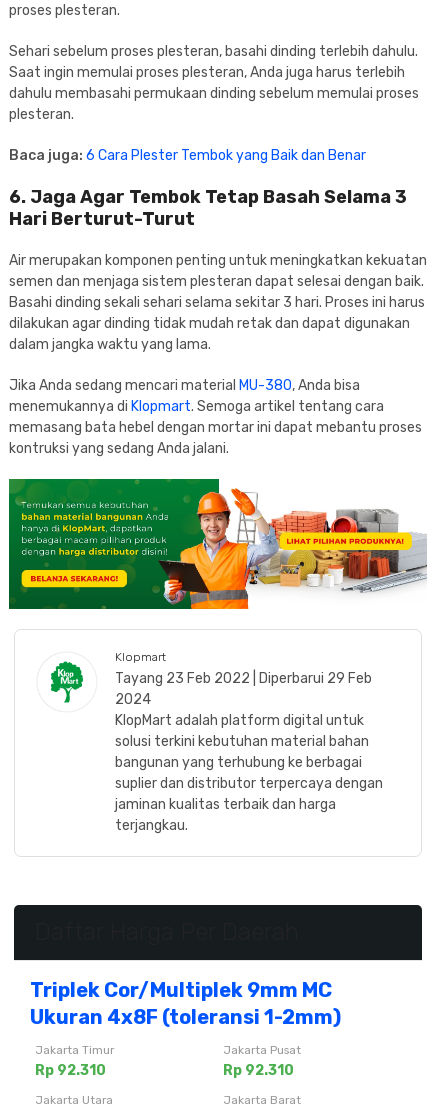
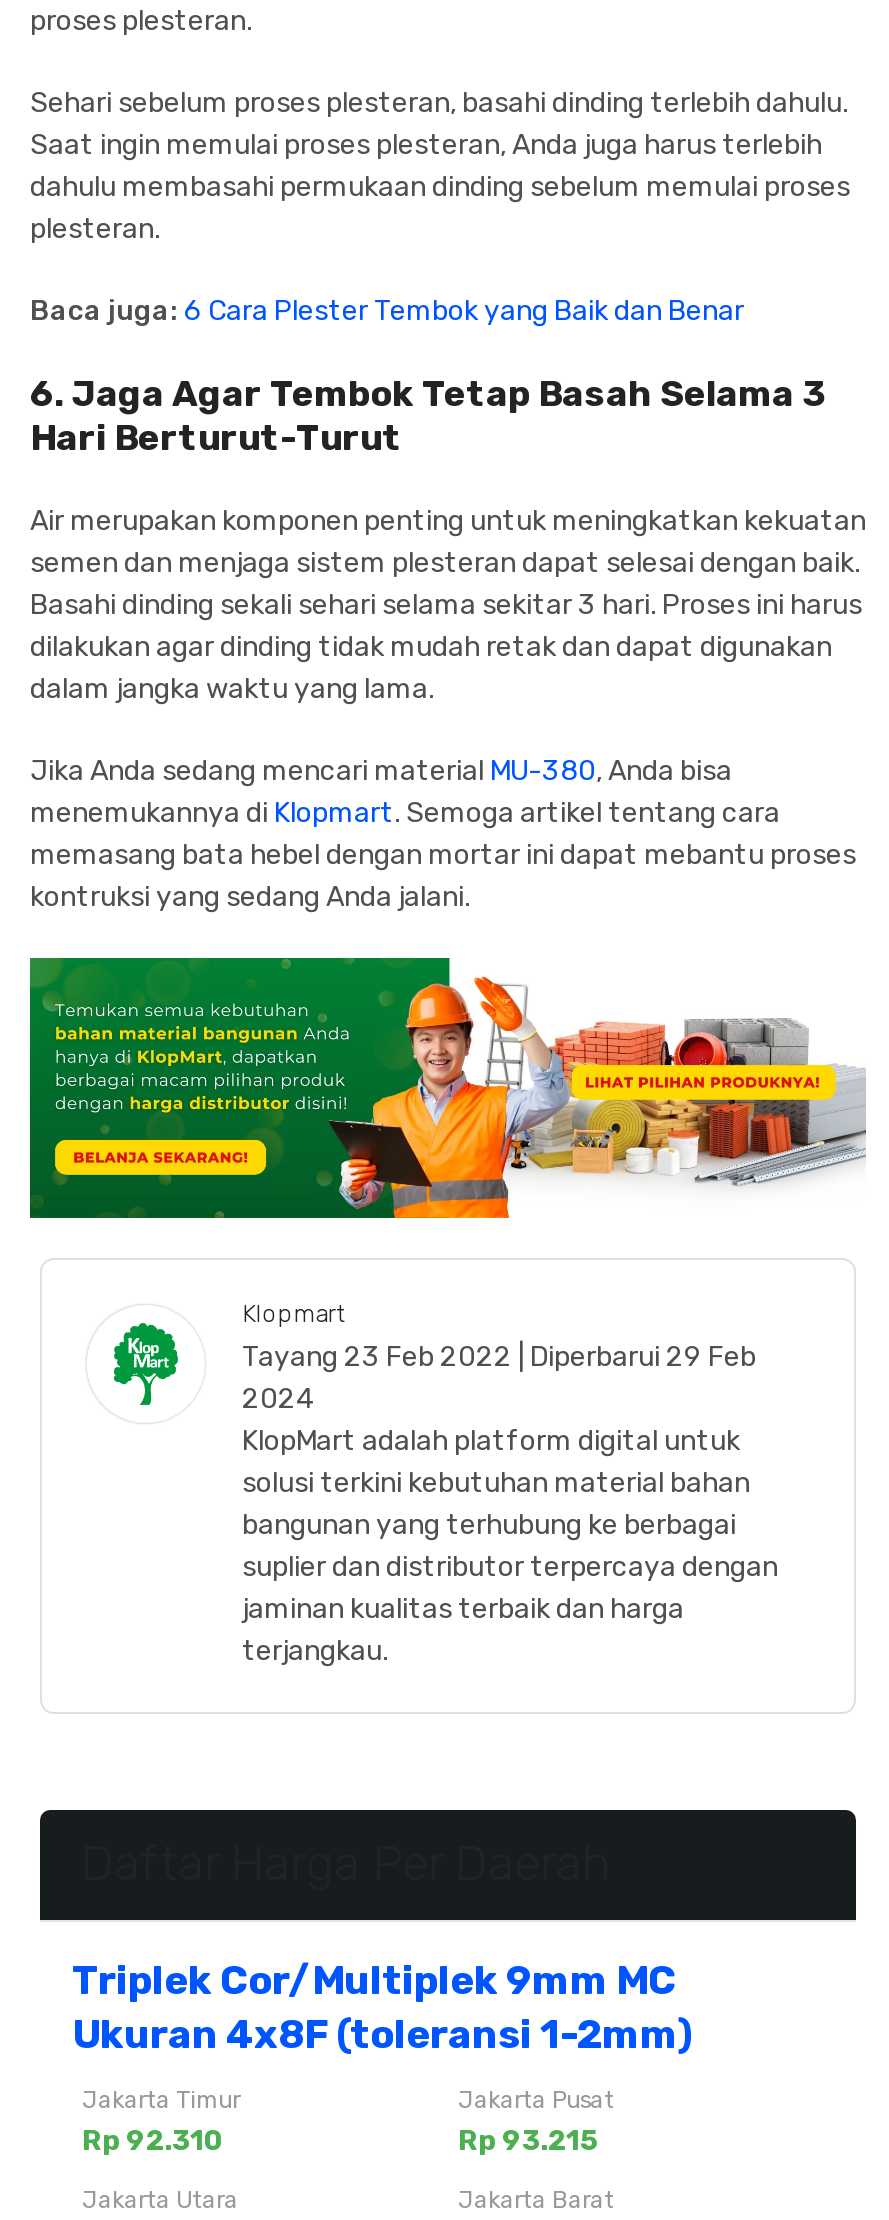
- Rp 92.310
+ Rp 93.215
